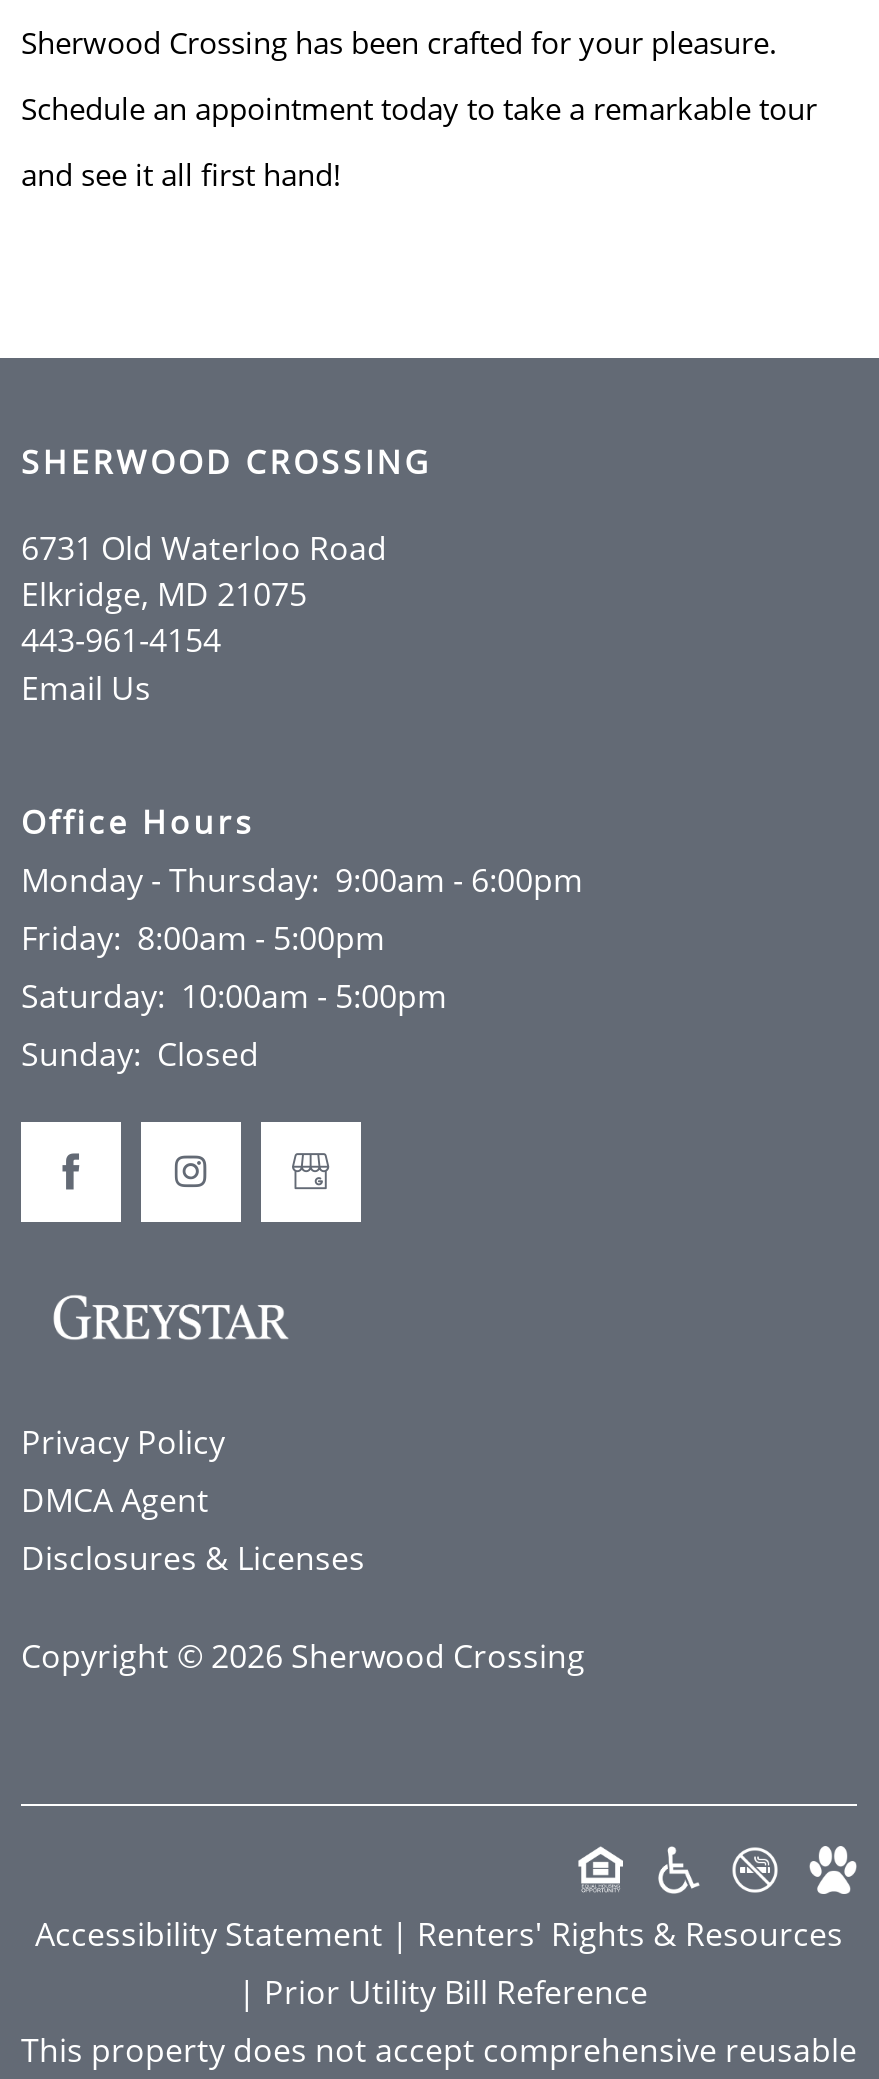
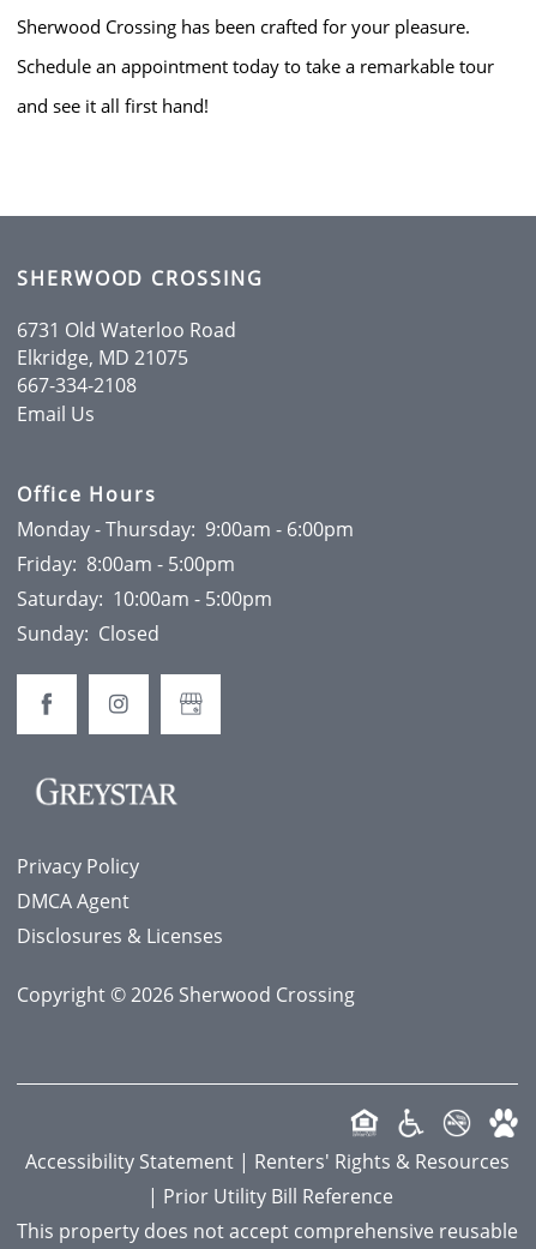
- 443-961-4154
+ 667-334-2108
